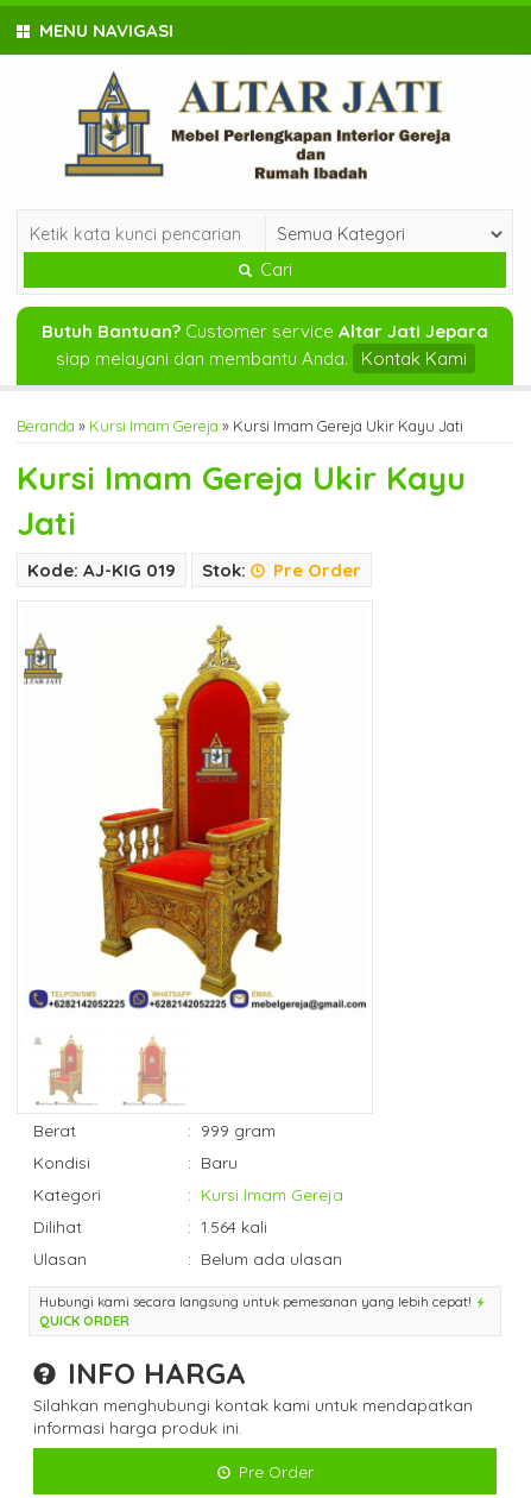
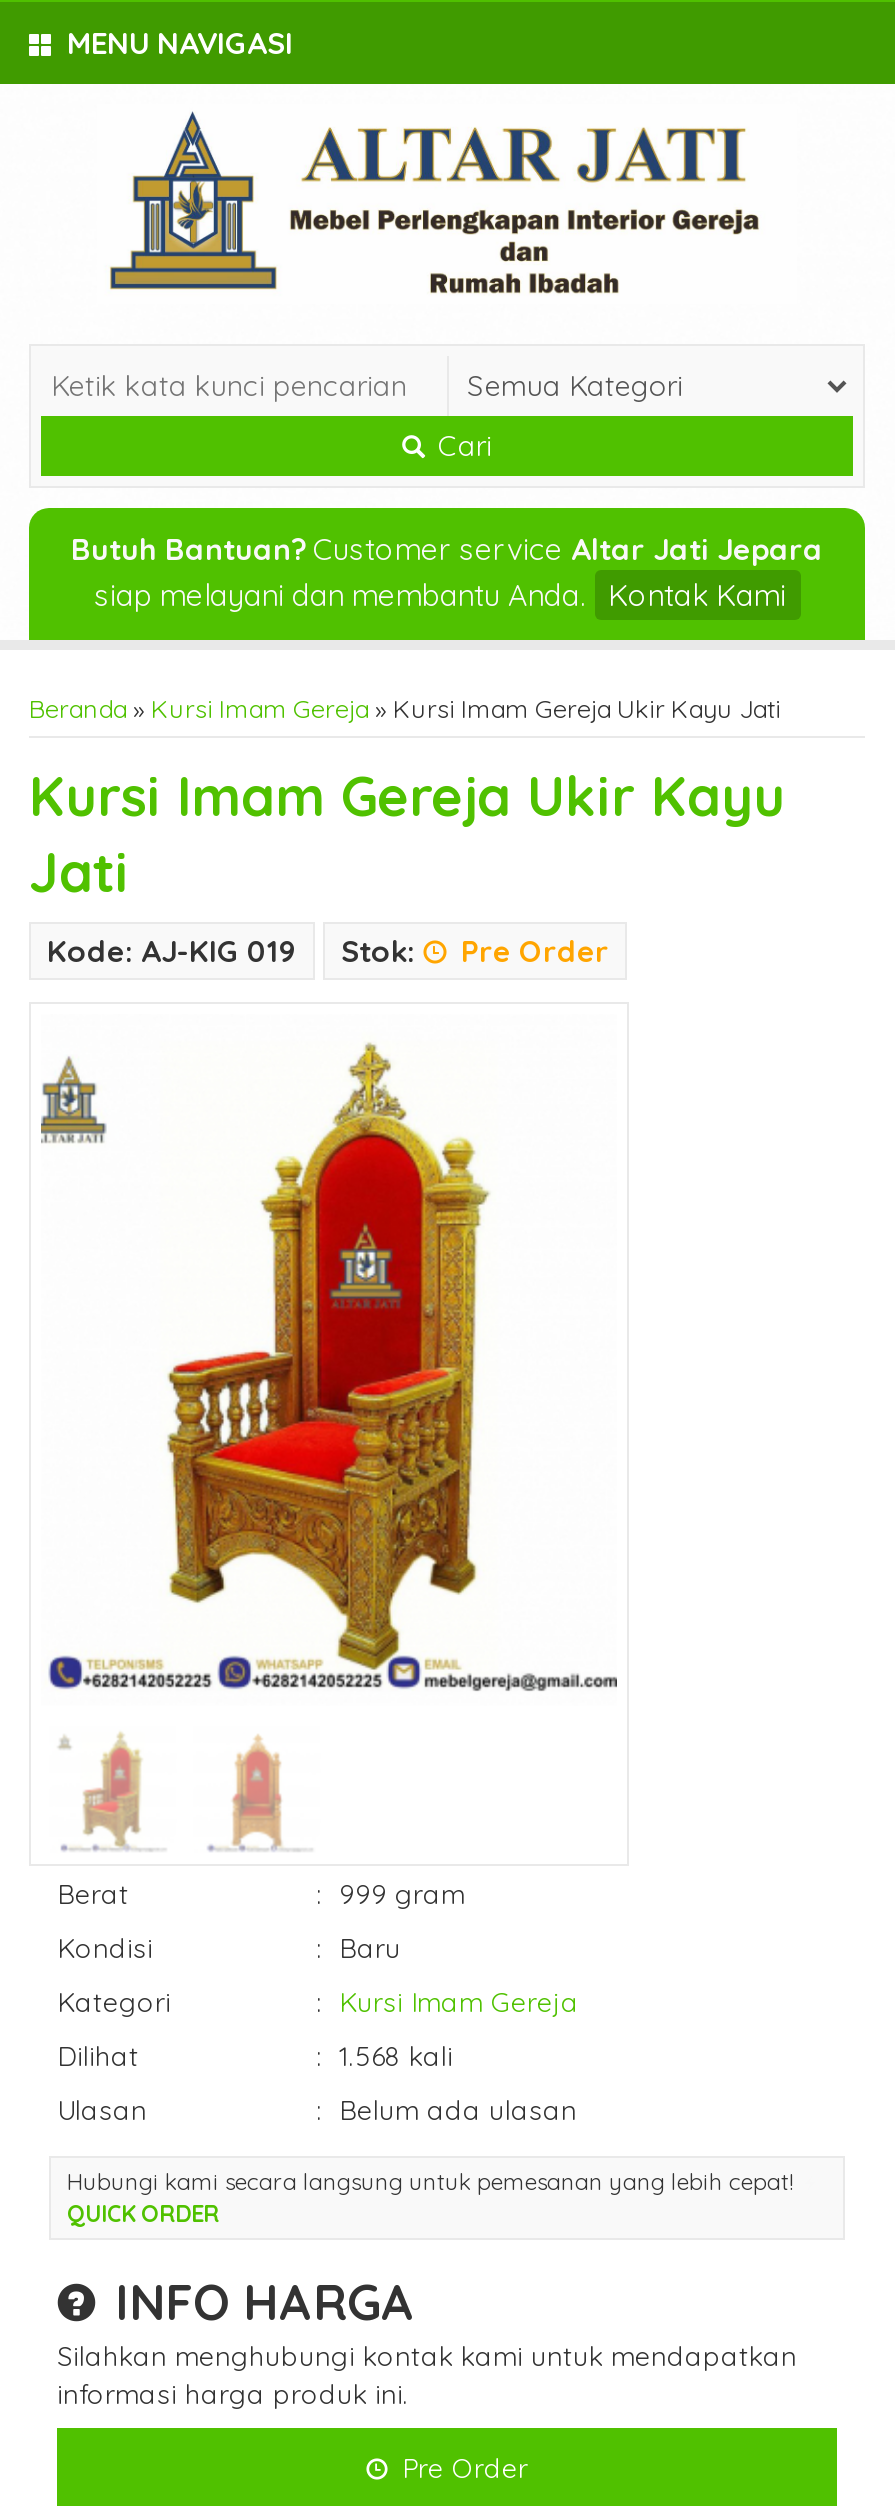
- : 1.564 kali
+ : 1.568 kali
